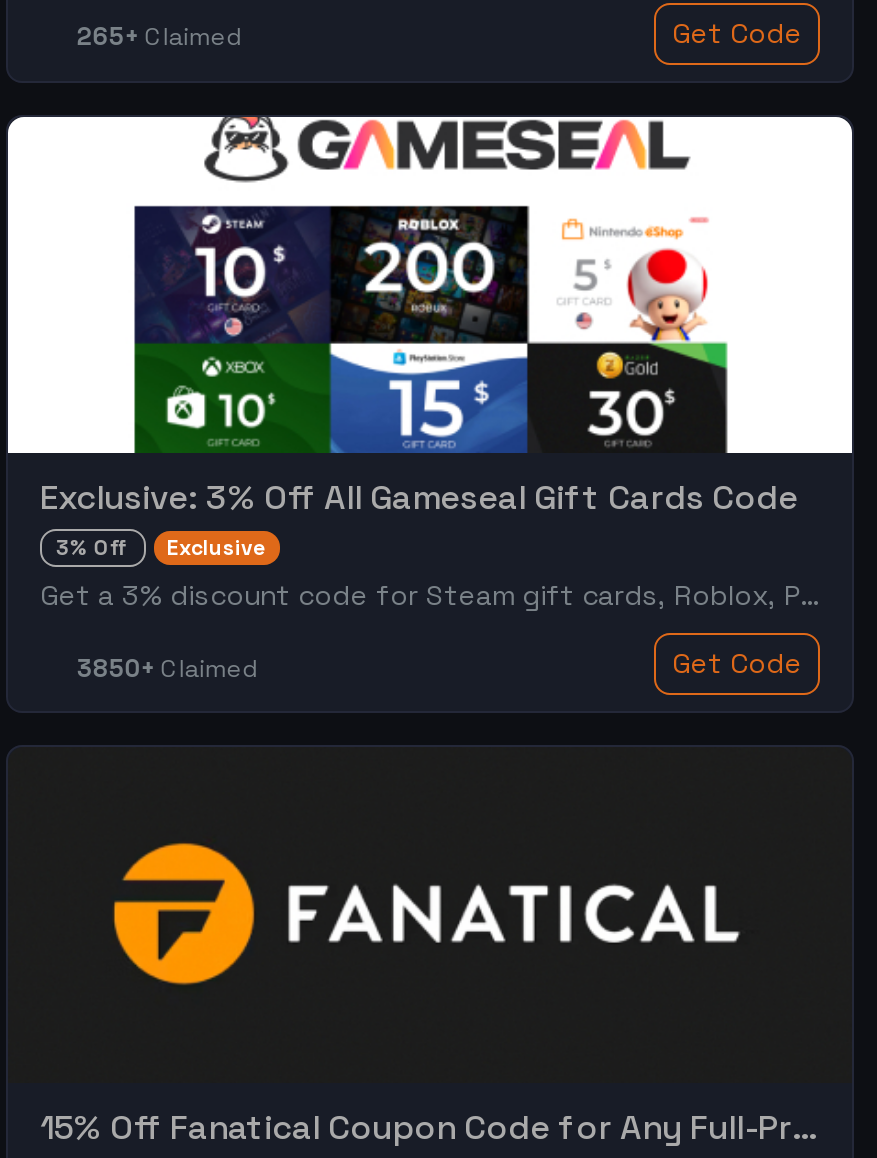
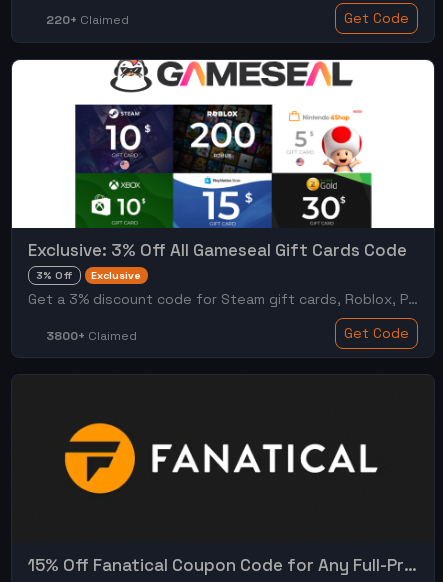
- 265+ Claimed
+ 220+ Claimed

- 3850+ Claimed
+ 3800+ Claimed
